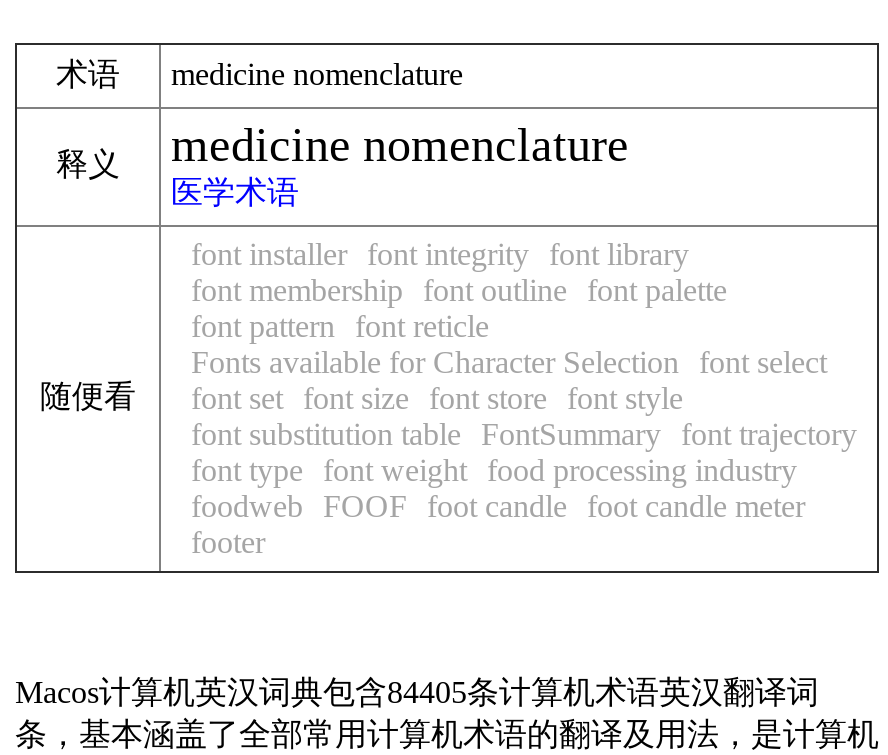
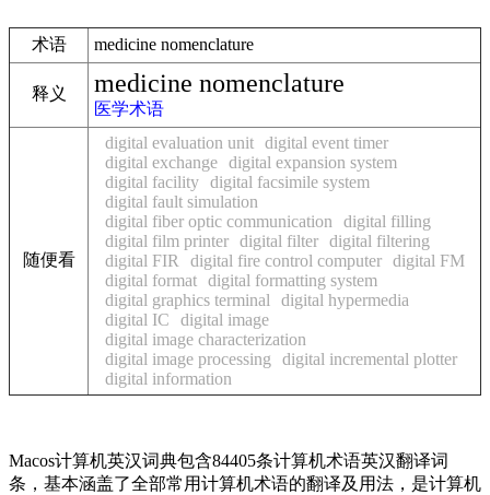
- font installer font integrity font library
- font membership font outline font palette
- font pattern font reticle
- Fonts available for Character Selection font select
- font set font size font store font style
- font substitution table FontSummary font trajectory
- font type font weight food processing industry
- foodweb FOOF foot candle foot candle meter
- footer
+ digital evaluation unit digital event timer
+ digital exchange digital expansion system
+ digital facility digital facsimile system
+ digital fault simulation
+ digital fiber optic communication digital filling
+ digital film printer digital filter digital filtering
+ digital FIR digital fire control computer digital FM
+ digital format digital formatting system
+ digital graphics terminal digital hypermedia
+ digital IC digital image
+ digital image characterization
+ digital image processing digital incremental plotter
+ digital information
